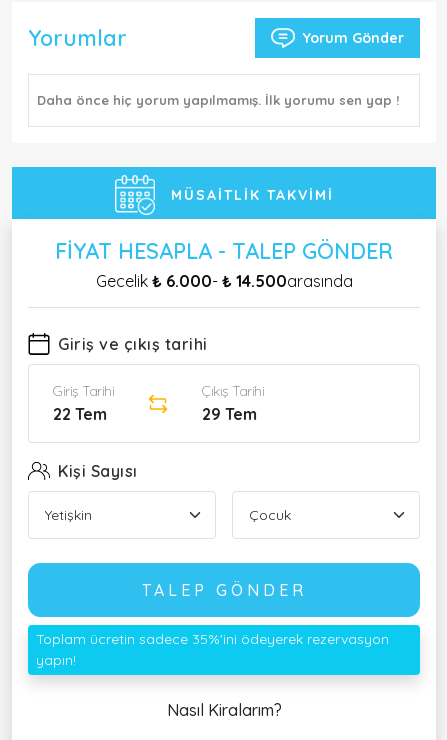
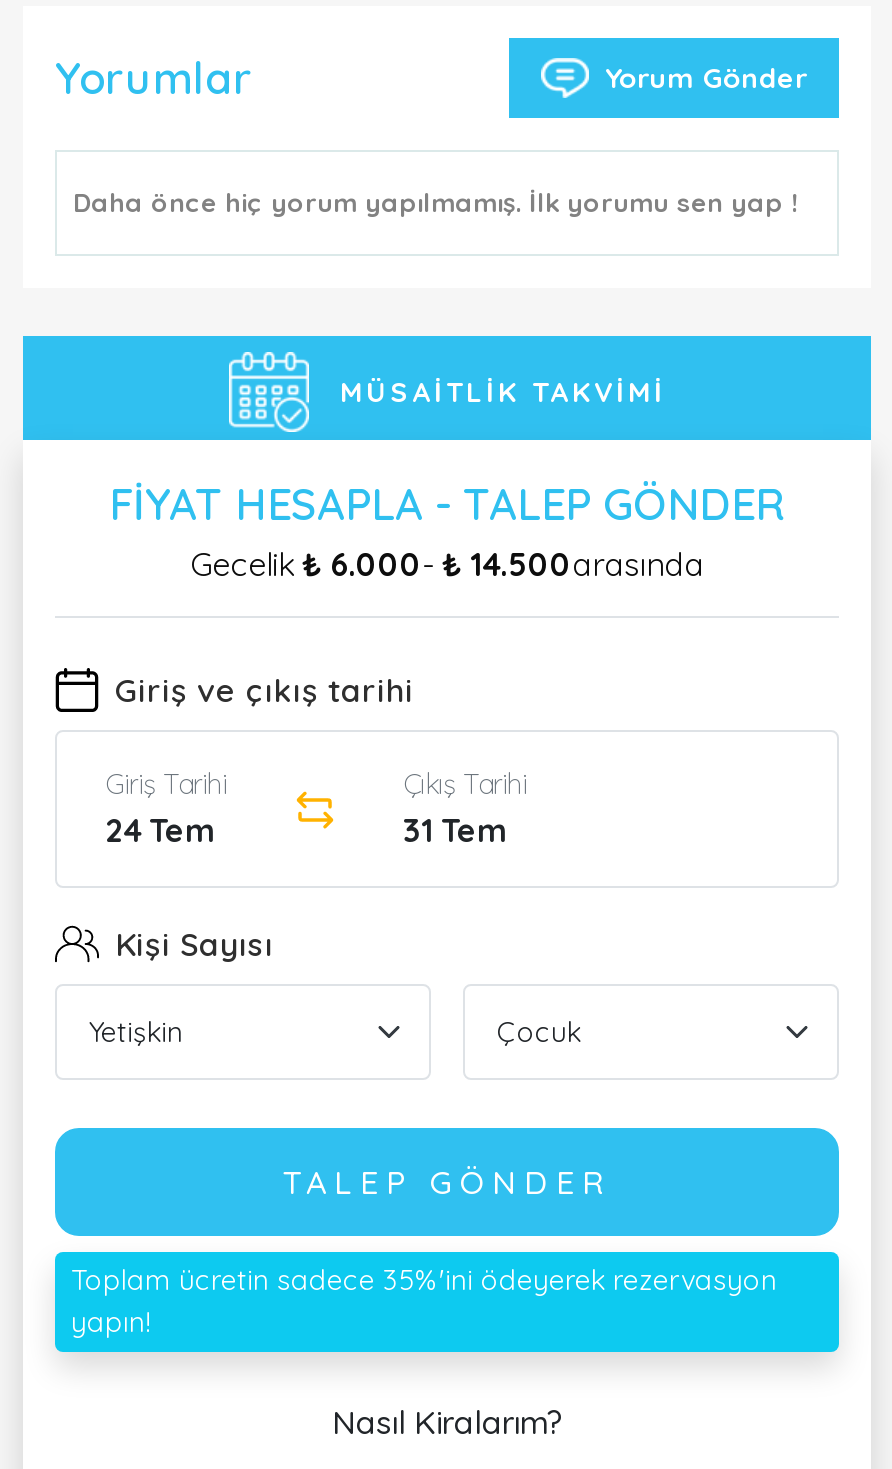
- 22 Tem
+ 24 Tem

- 29 Tem
+ 31 Tem
